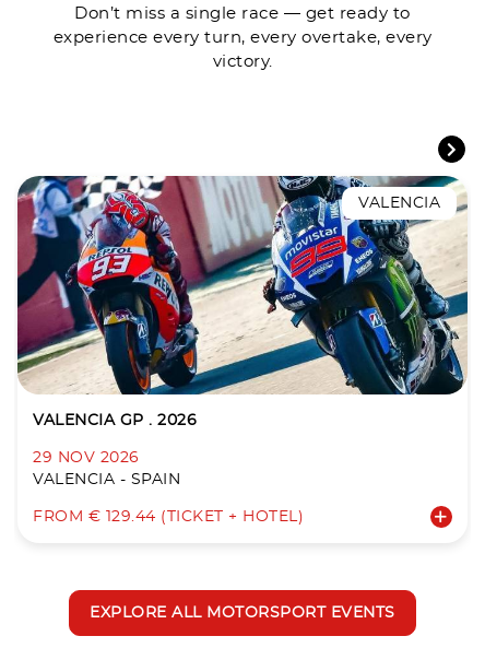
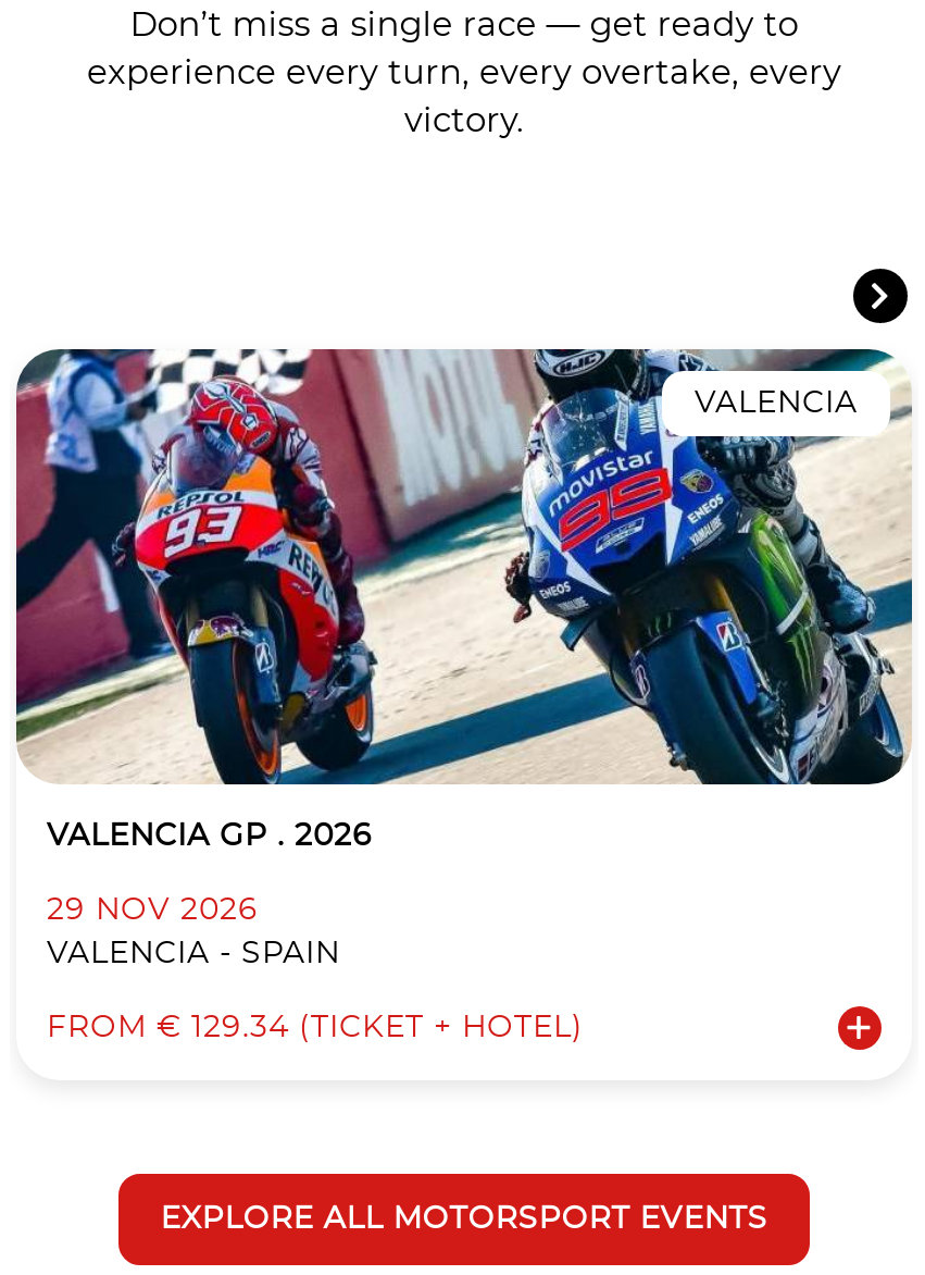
- FROM € 129.44 (TICKET + HOTEL)
+ FROM € 129.34 (TICKET + HOTEL)
